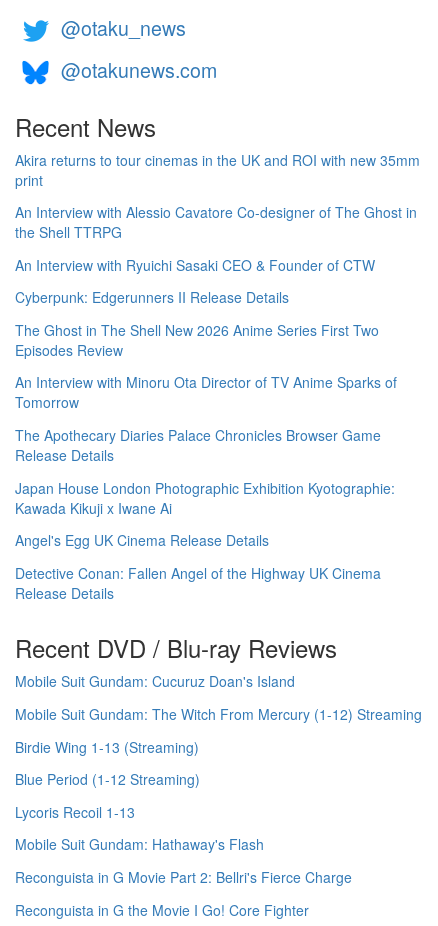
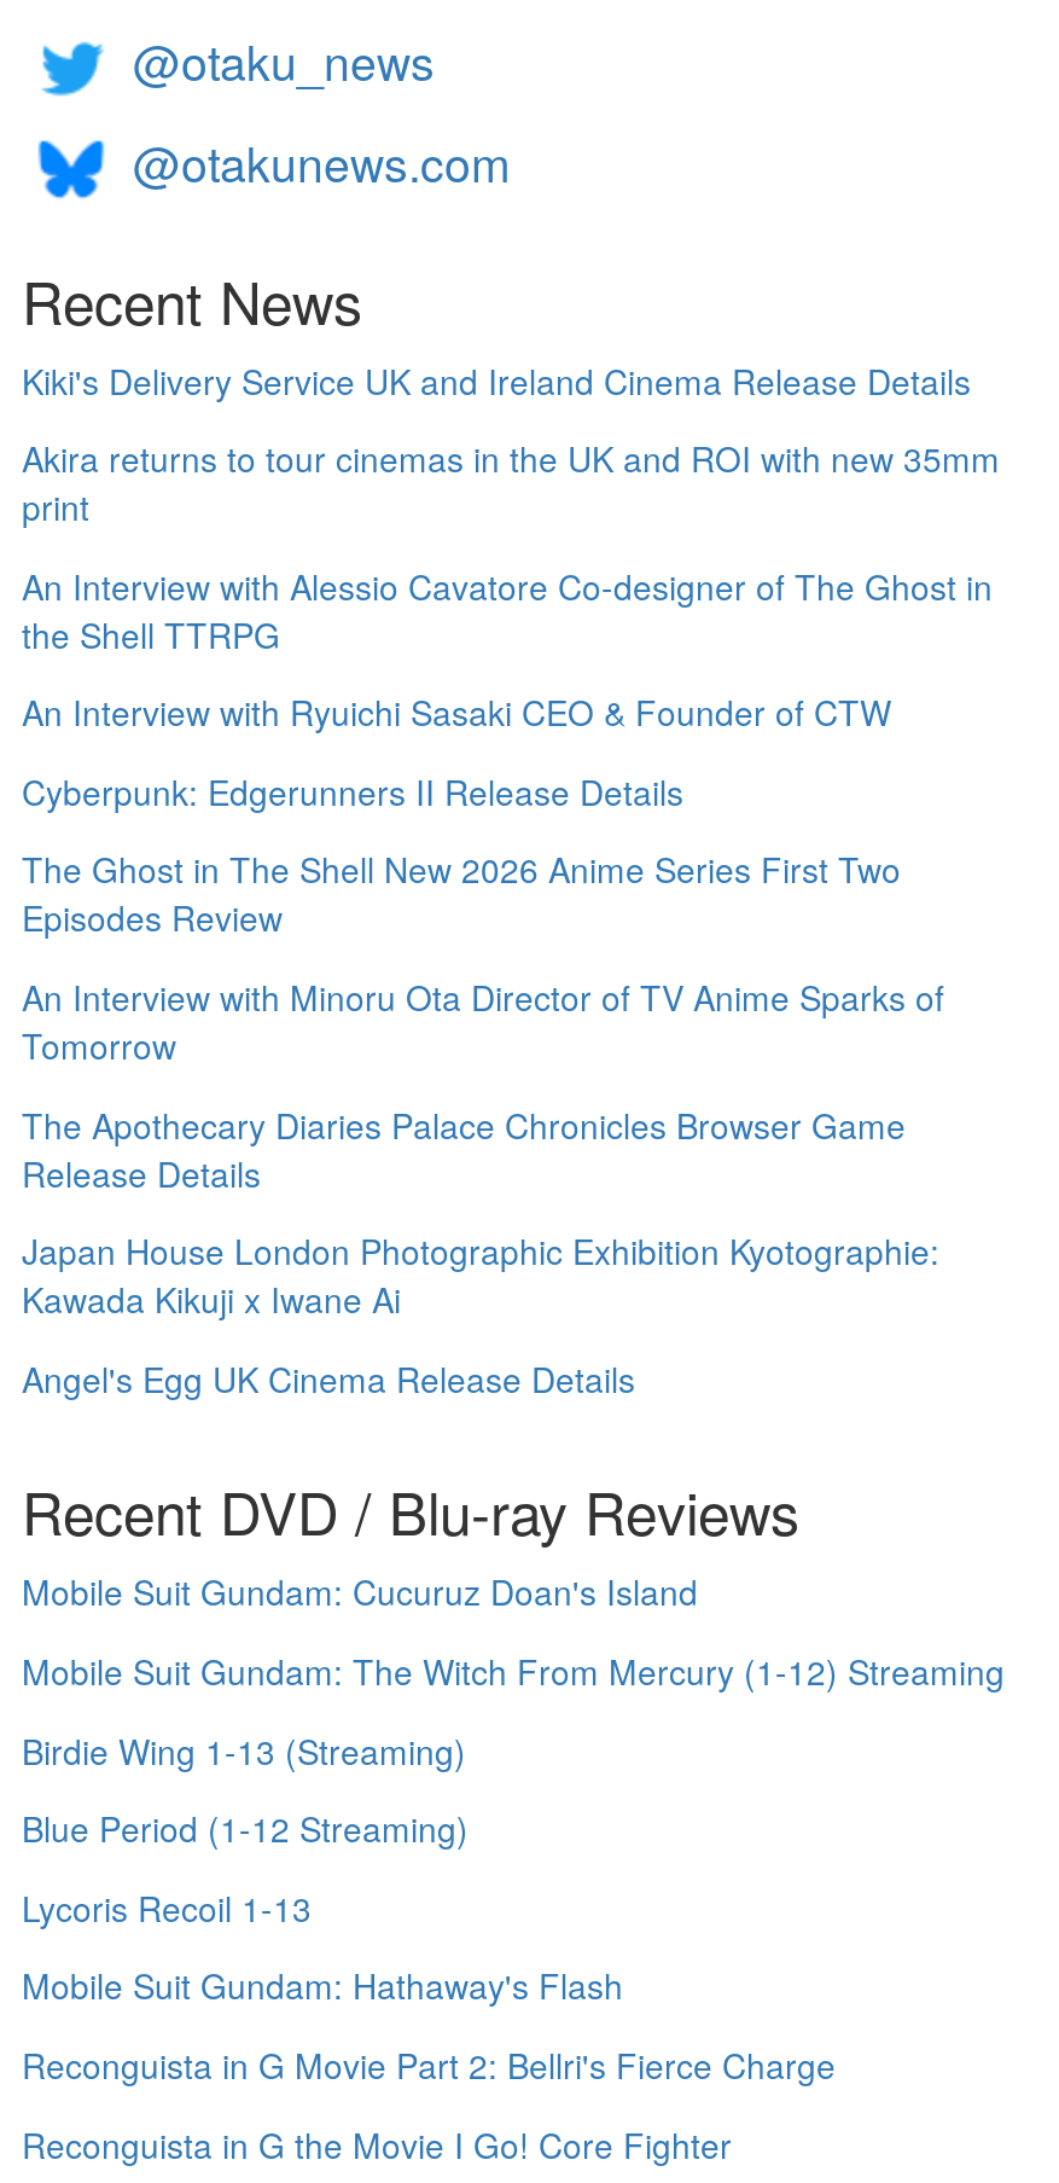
+ Kiki's Delivery Service UK and Ireland Cinema Release Details

moved down: Akira returns to tour cinemas in the UK and ROI with new 35mm | print | An Interview with Alessio Cavatore Co-designer of The Ghost in | ... | Kawada Kikuji x Iwane Ai | Angel's Egg UK Cinema Release Details

- Detective Conan: Fallen Angel of the Highway UK Cinema
- Release Details
